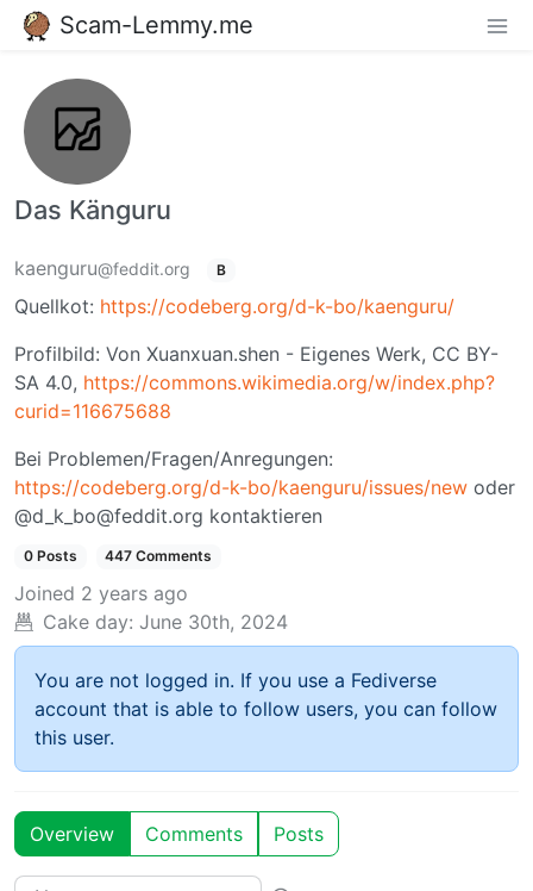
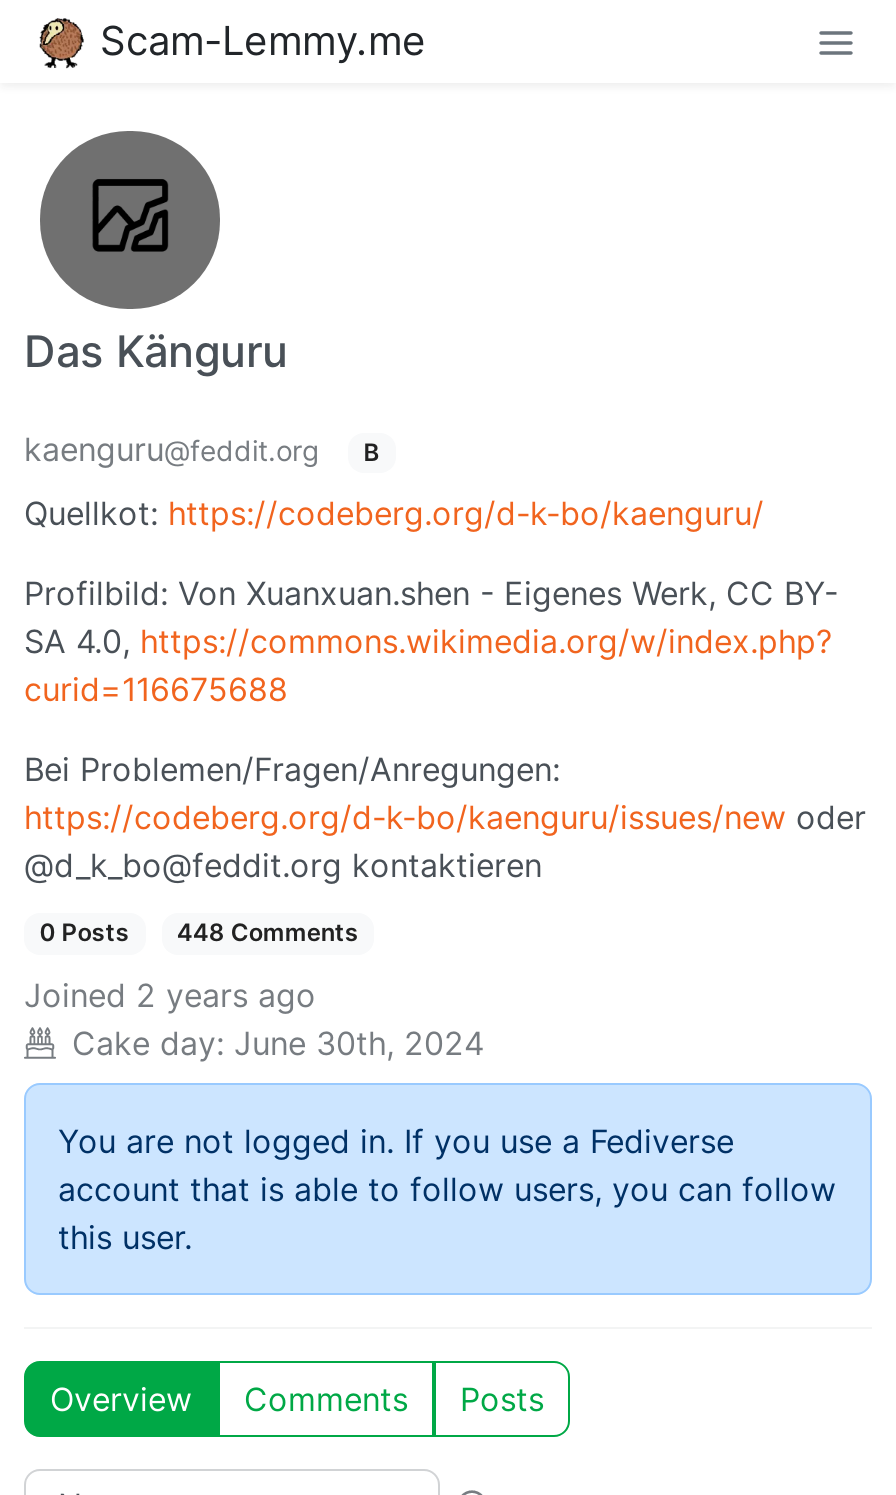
- 0 Posts 447 Comments
+ 0 Posts 448 Comments
